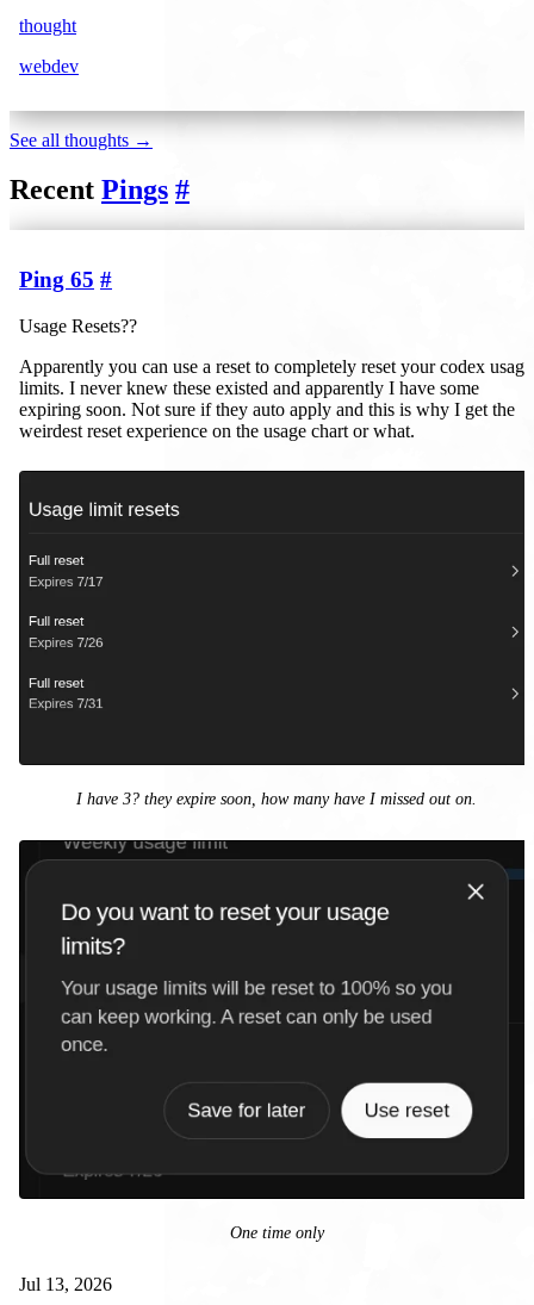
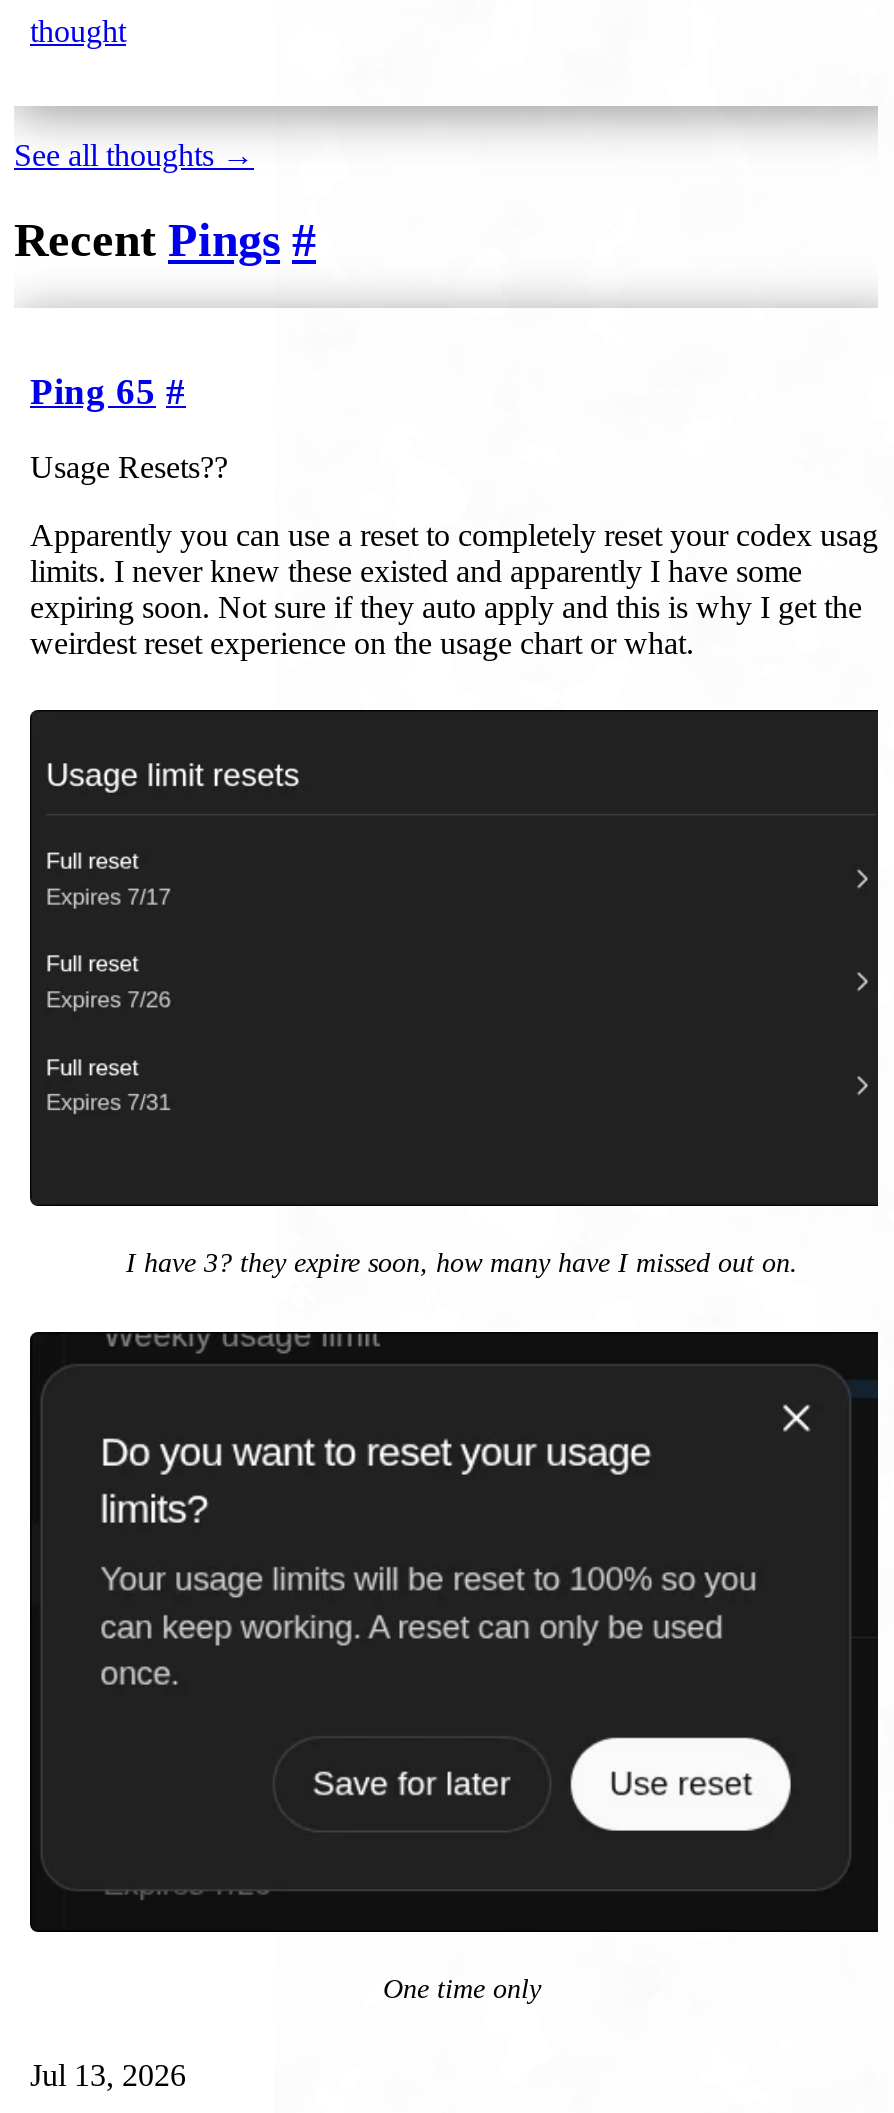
- webdev
